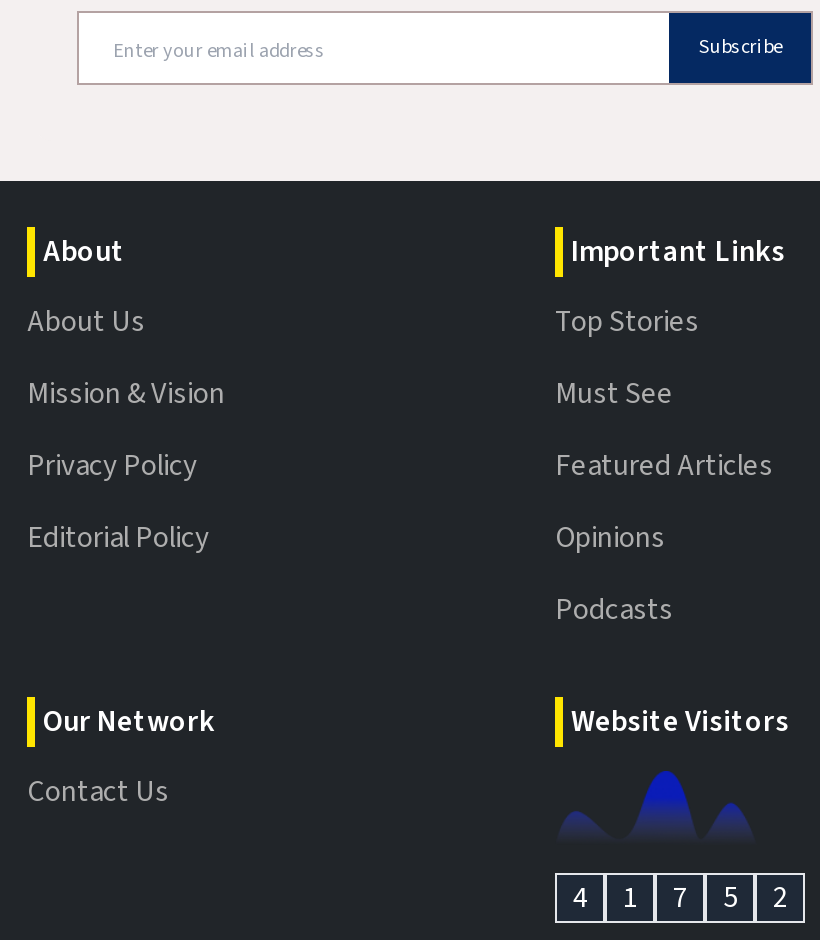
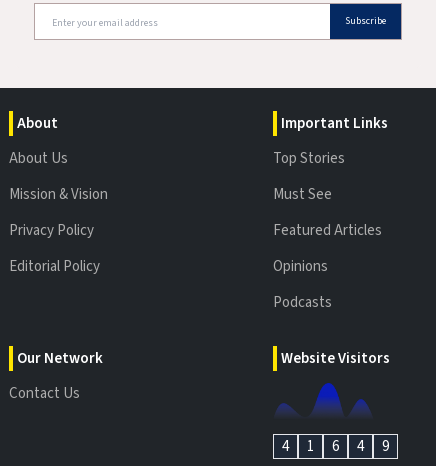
- 7
+ 6

- 5
+ 4

- 2
+ 9
